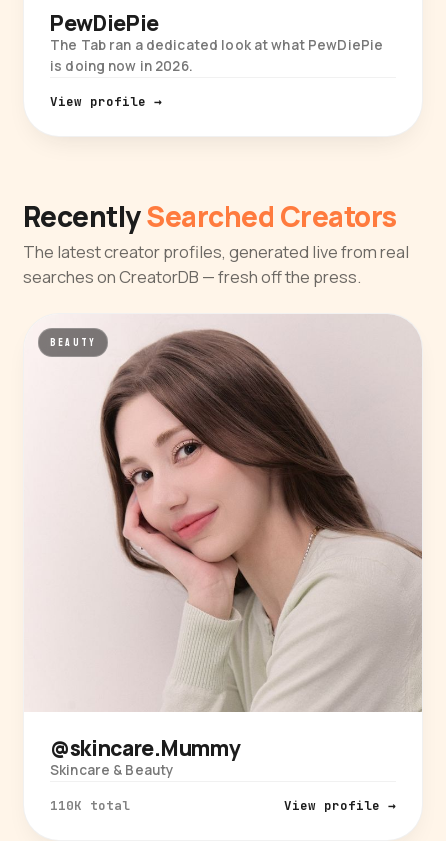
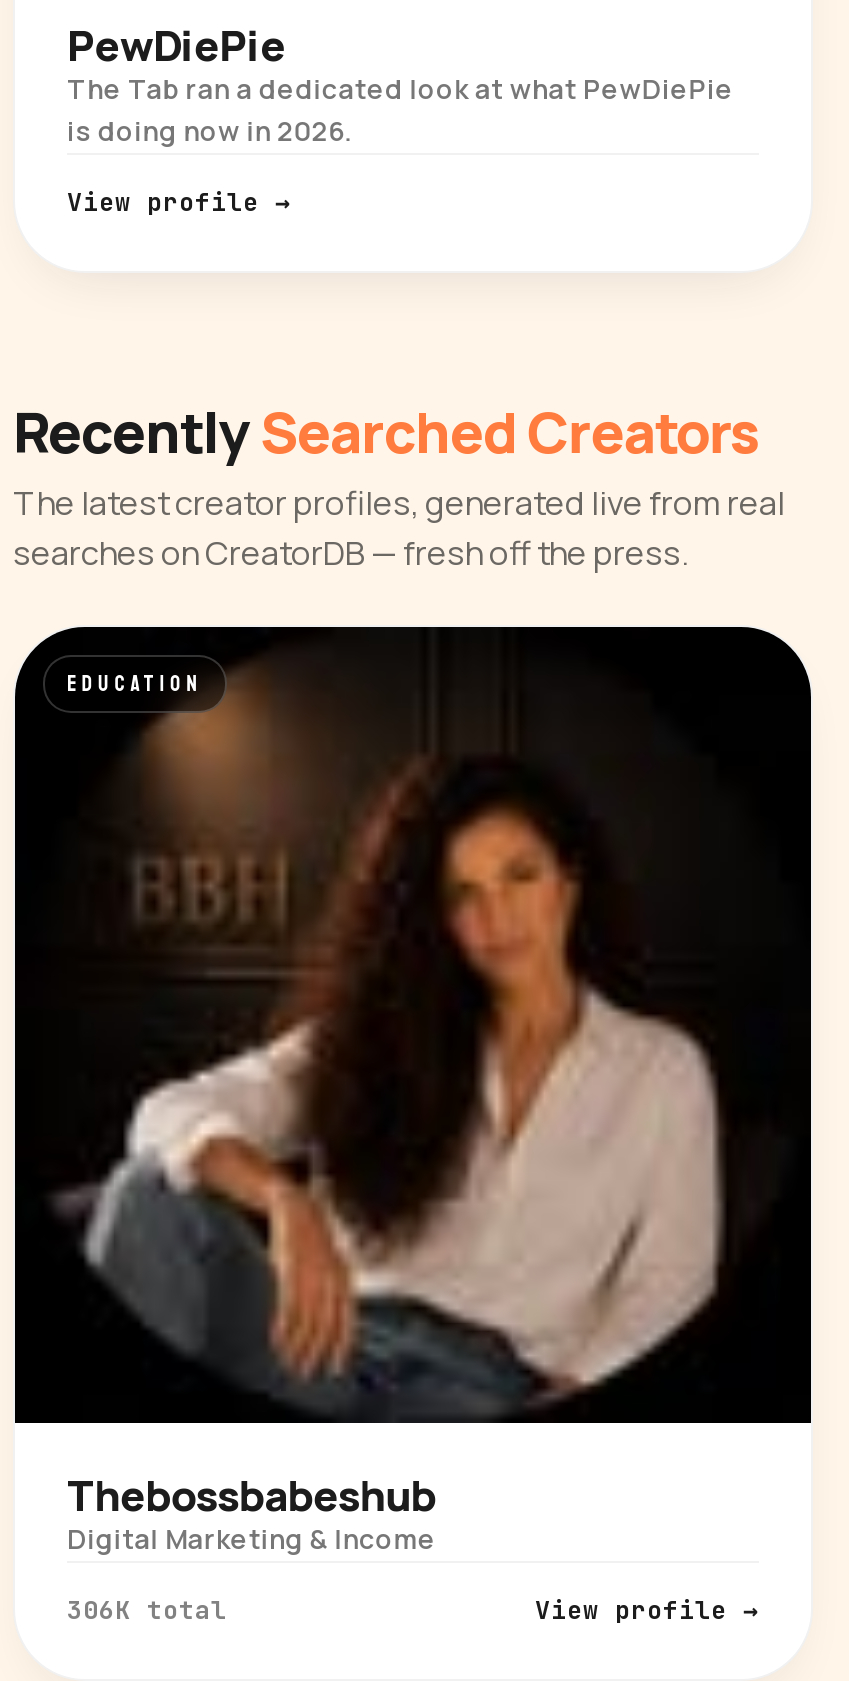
- [image]
- BEAUTY
+ [image]
+ EDUCATION

- @skincare.Mummy
- Skincare & Beauty
+ Thebossbabeshub
+ Digital Marketing & Income

- 110K total
+ 306K total
